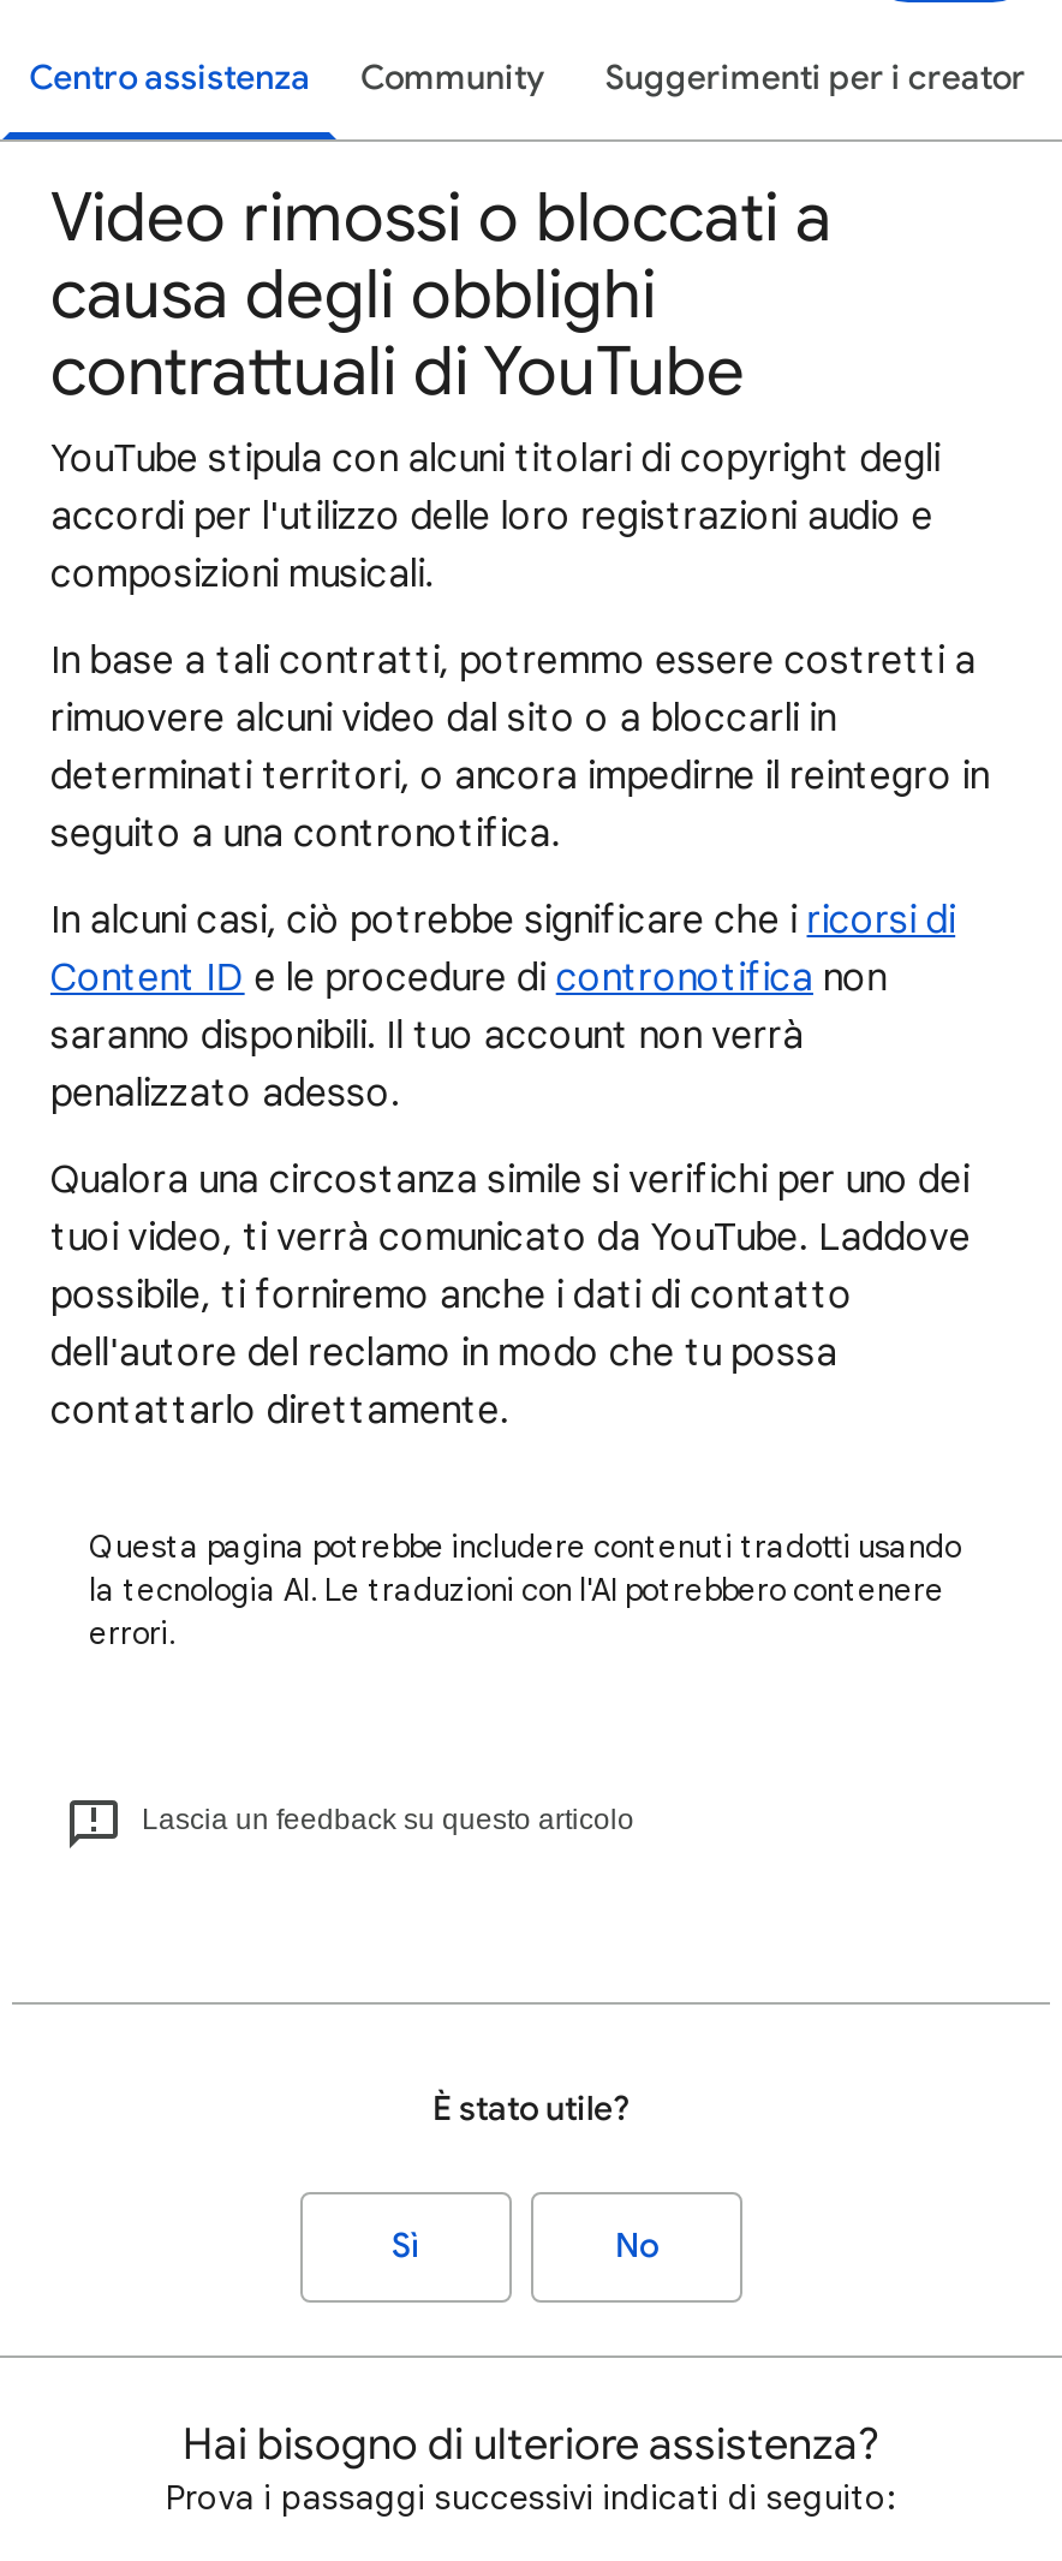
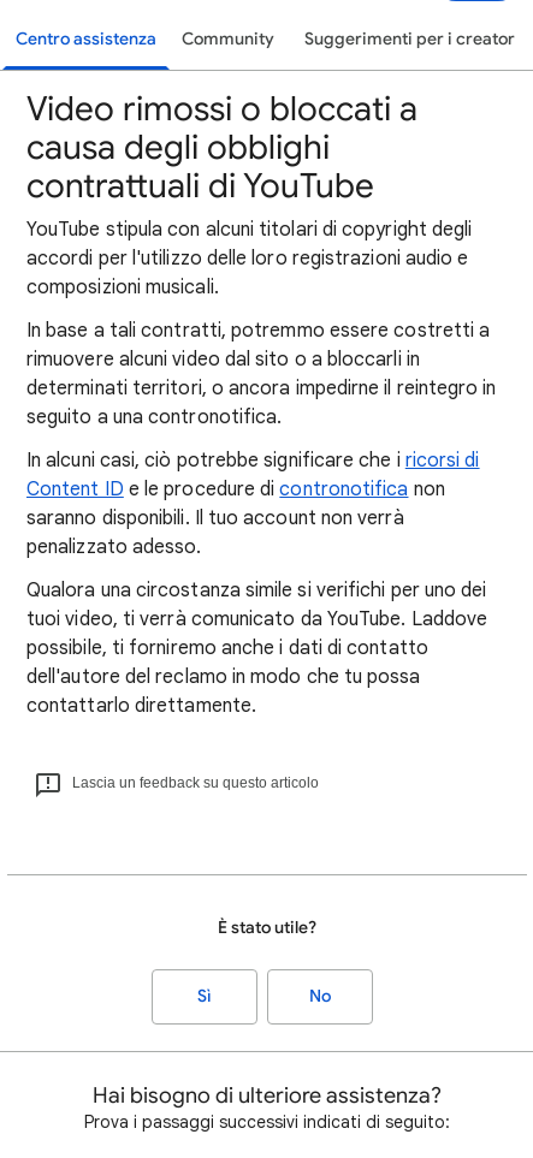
- Questa pagina potrebbe includere contenuti tradotti usando
- la tecnologia AI. Le traduzioni con l'AI potrebbero contenere
- errori.
